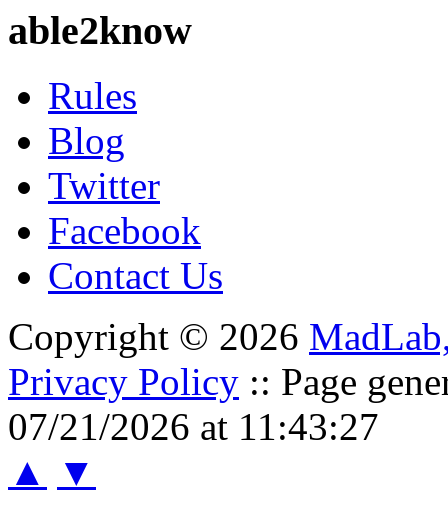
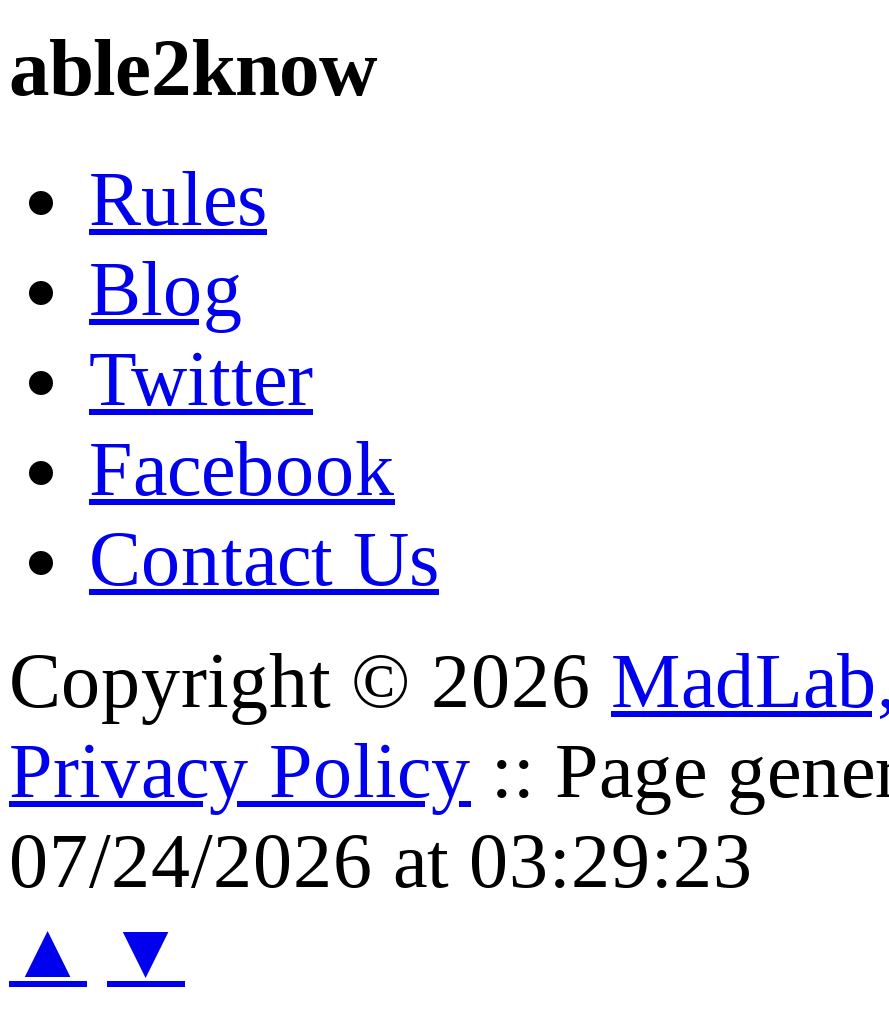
- 07/21/2026 at 11:43:27
+ 07/24/2026 at 03:29:23
